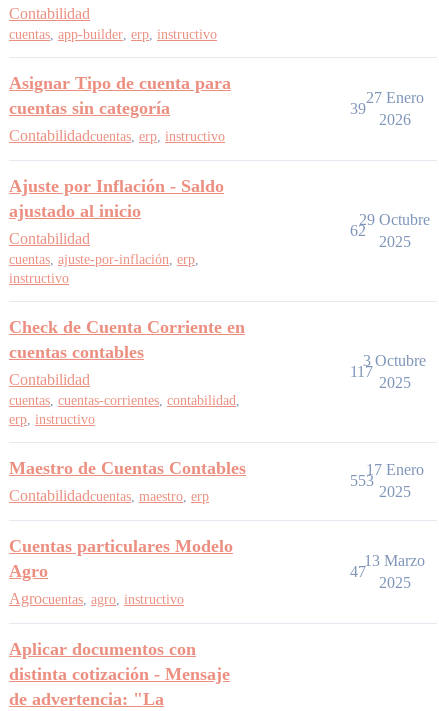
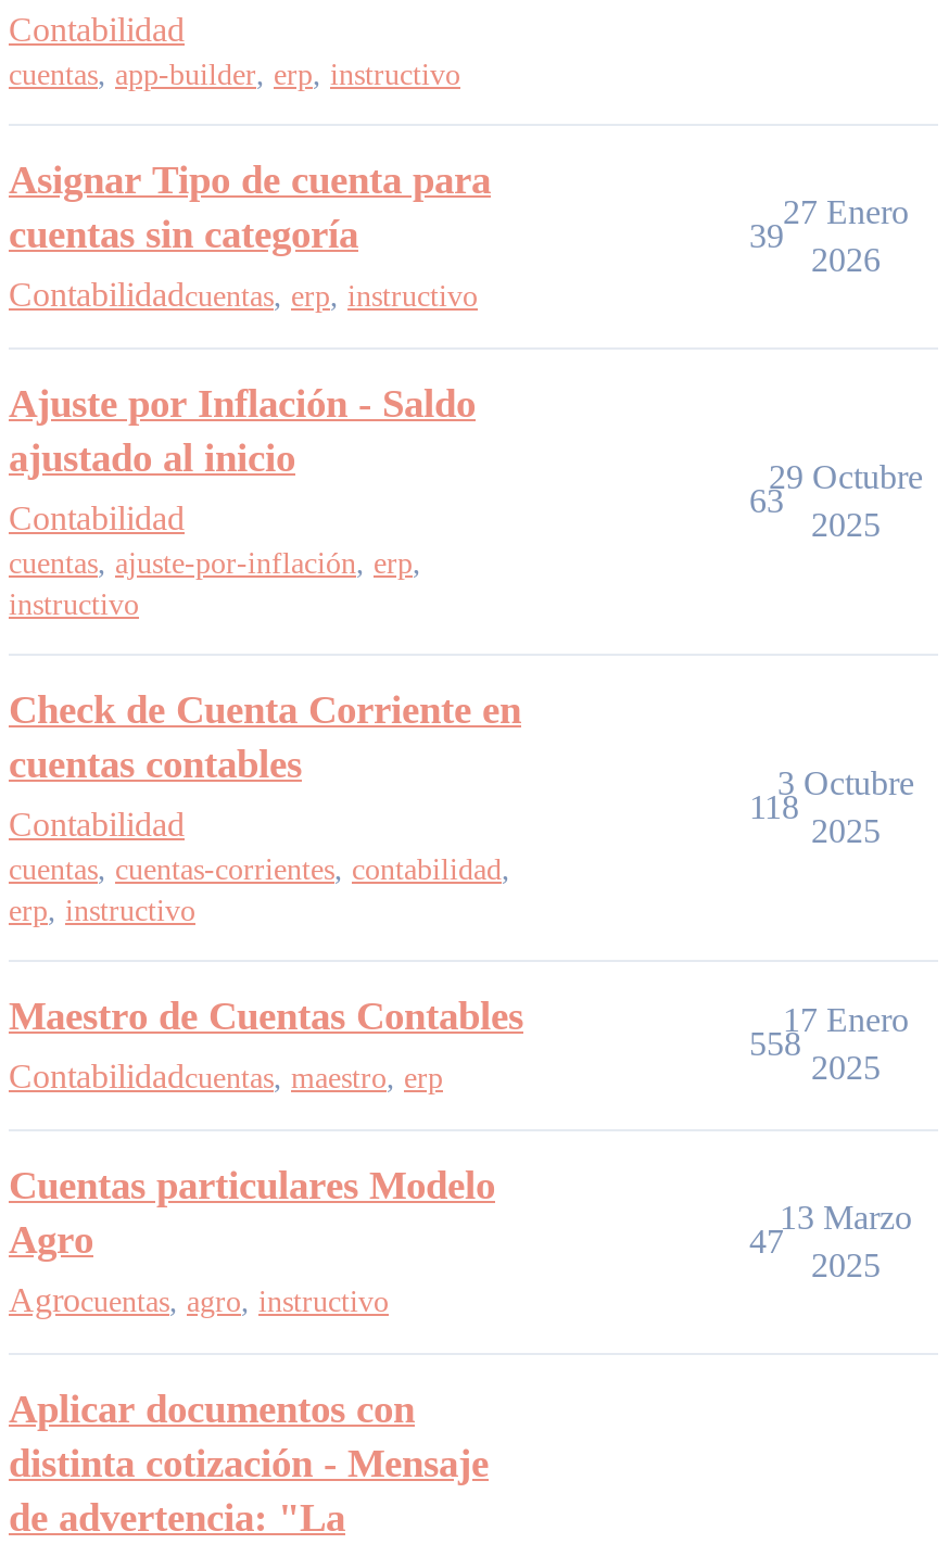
- 62
+ 63

- 117
+ 118

- 553
+ 558
